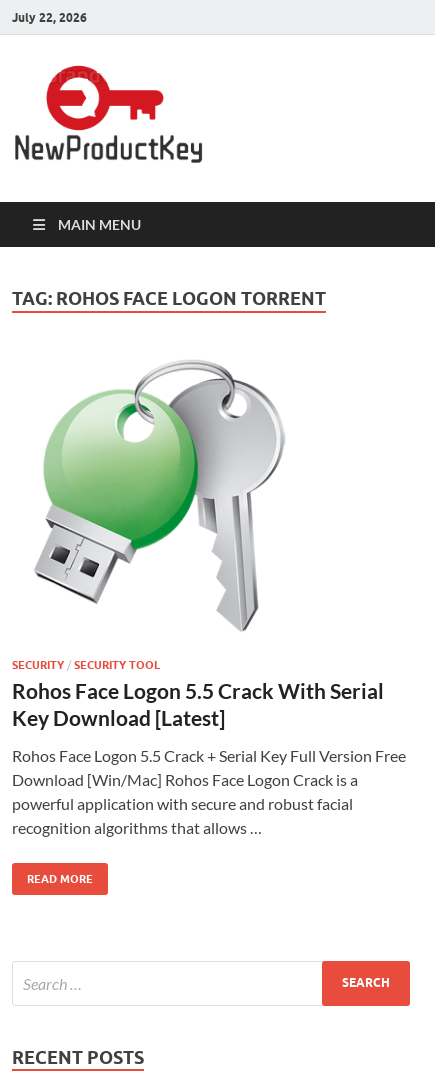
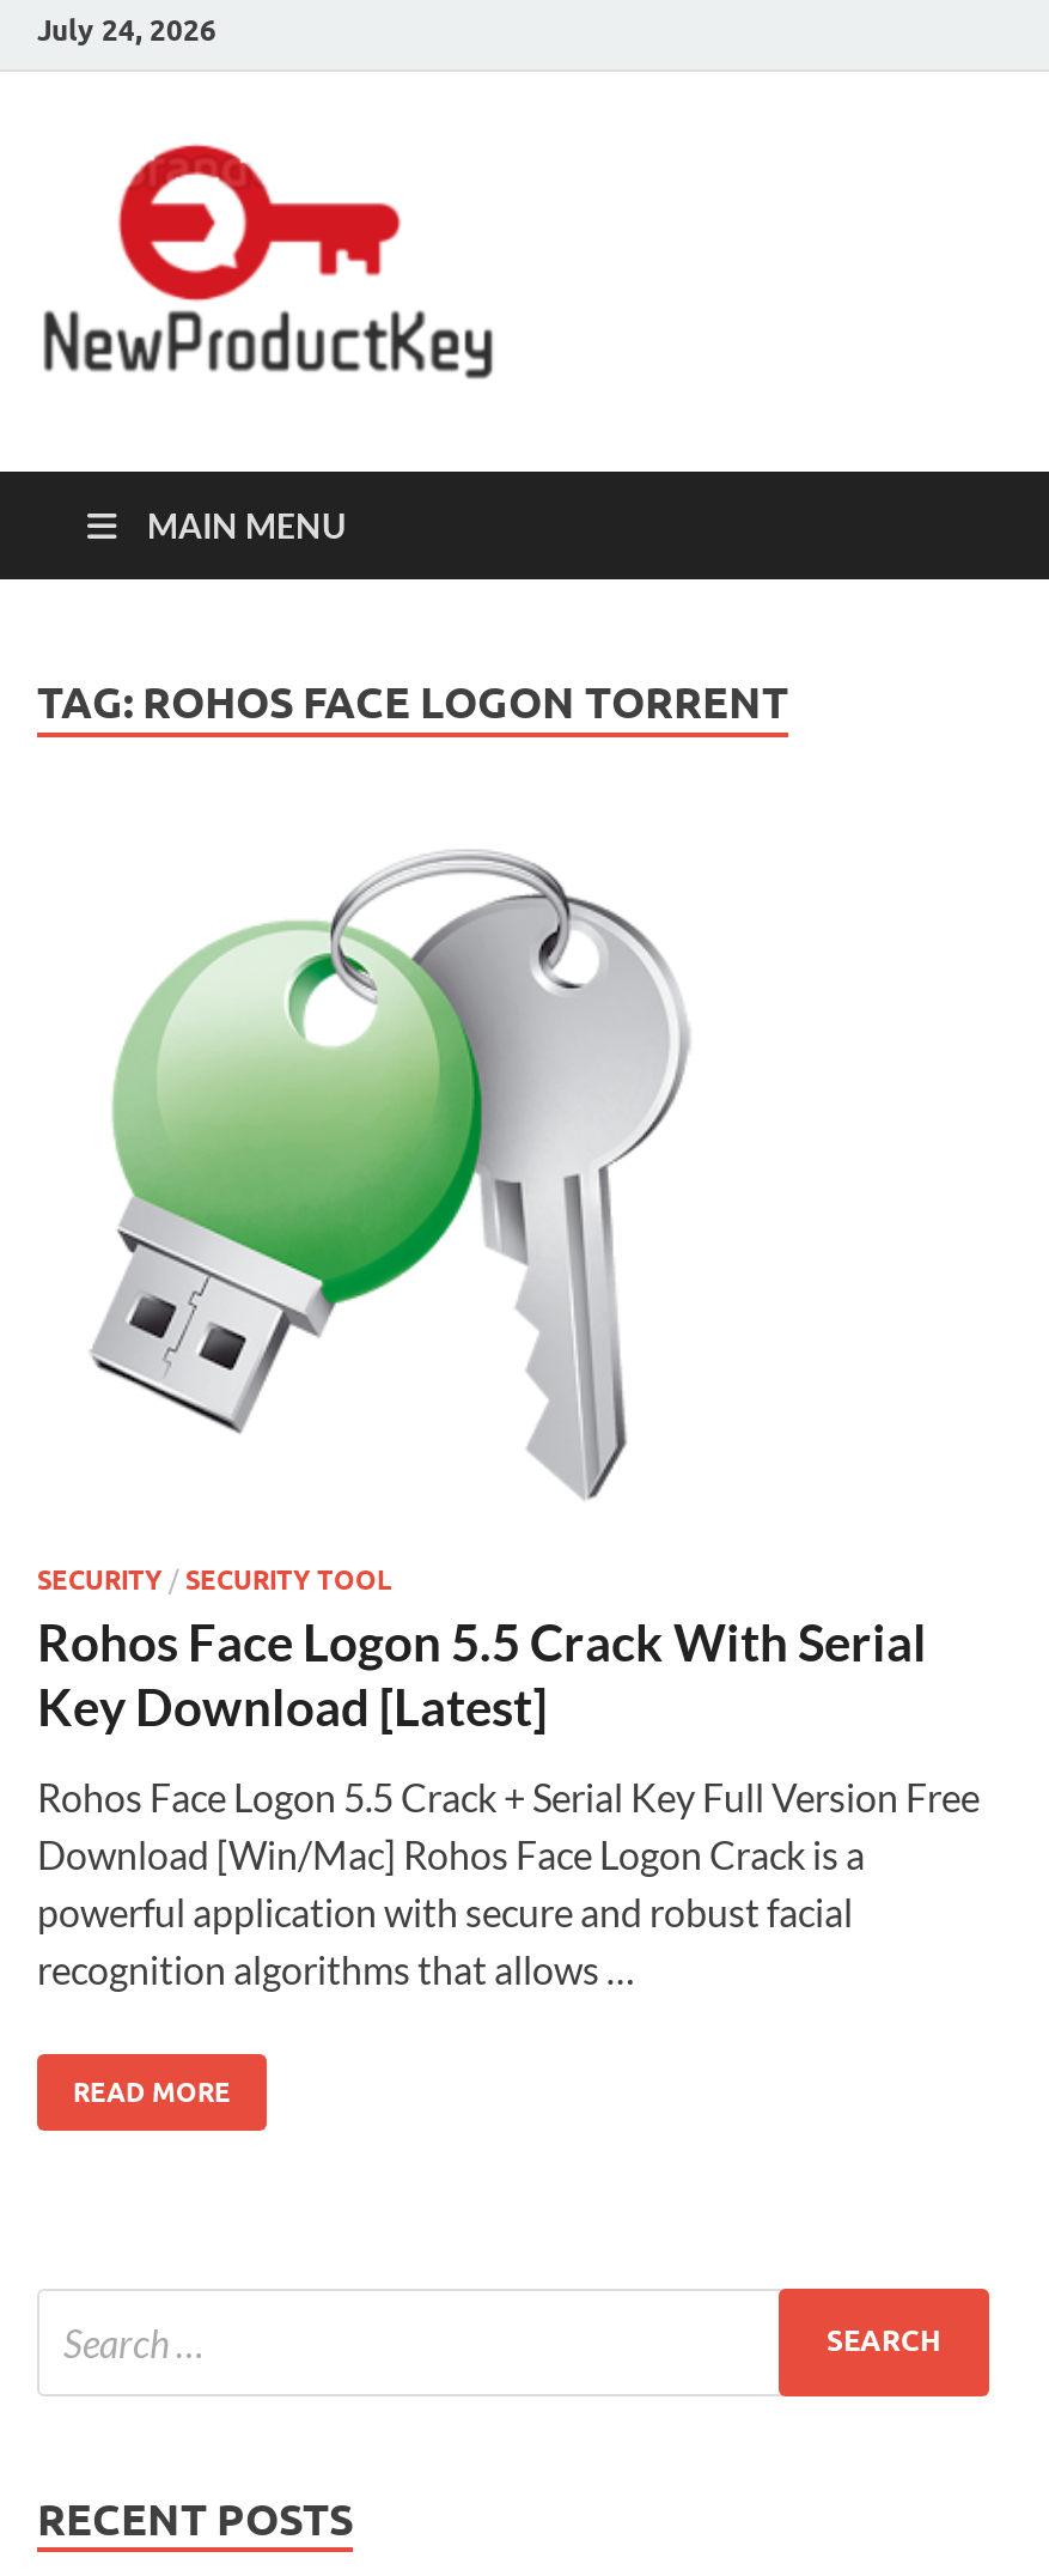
- July 22, 2026
+ July 24, 2026
